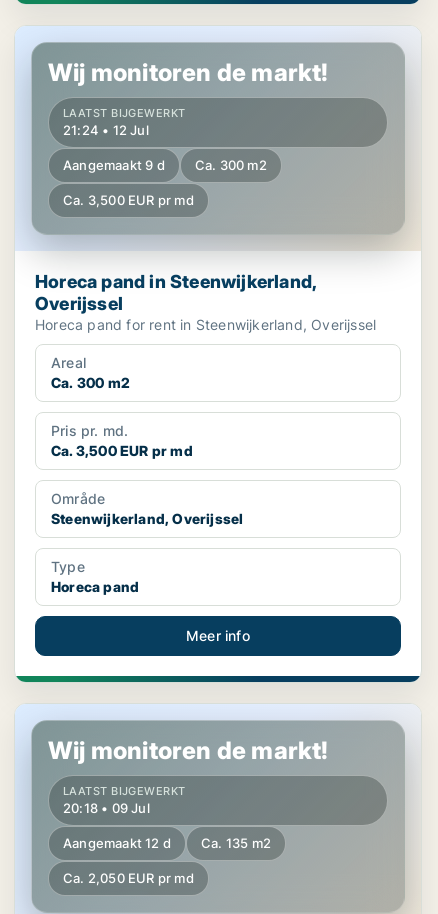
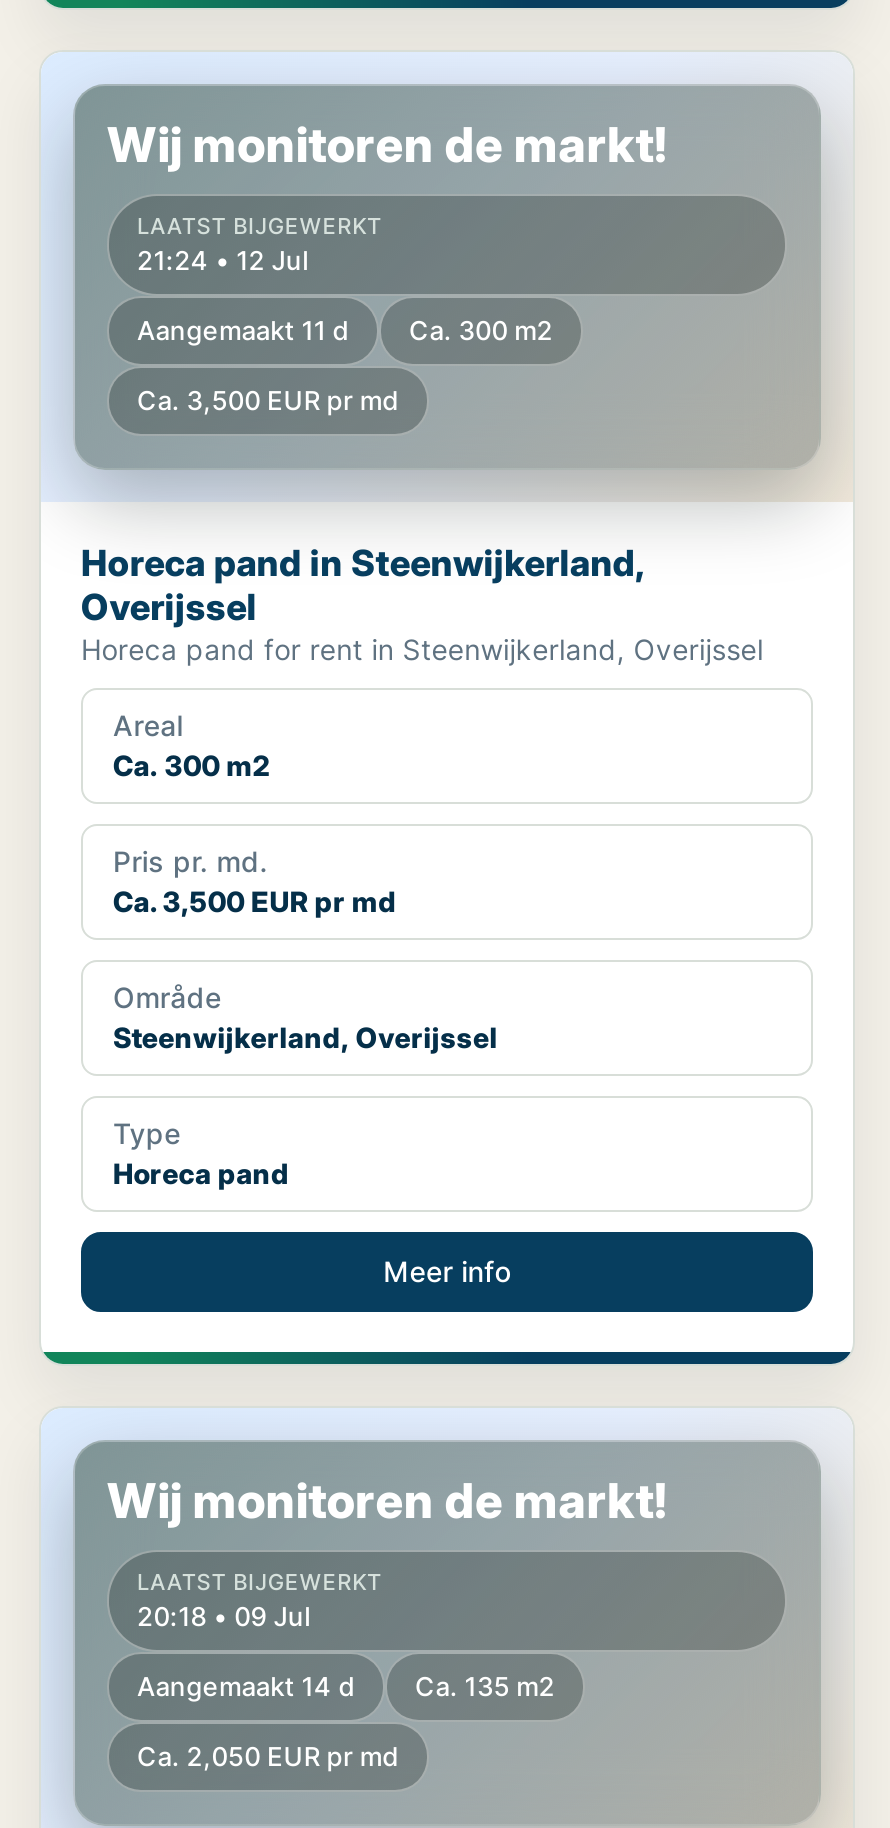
- Aangemaakt 9 d Ca. 300 m2
+ Aangemaakt 11 d Ca. 300 m2

- Aangemaakt 12 d Ca. 135 m2
+ Aangemaakt 14 d Ca. 135 m2
